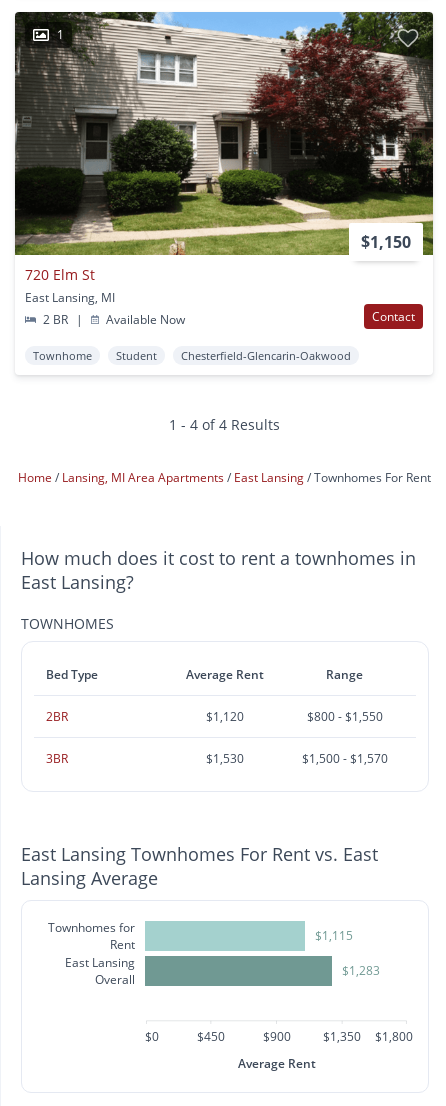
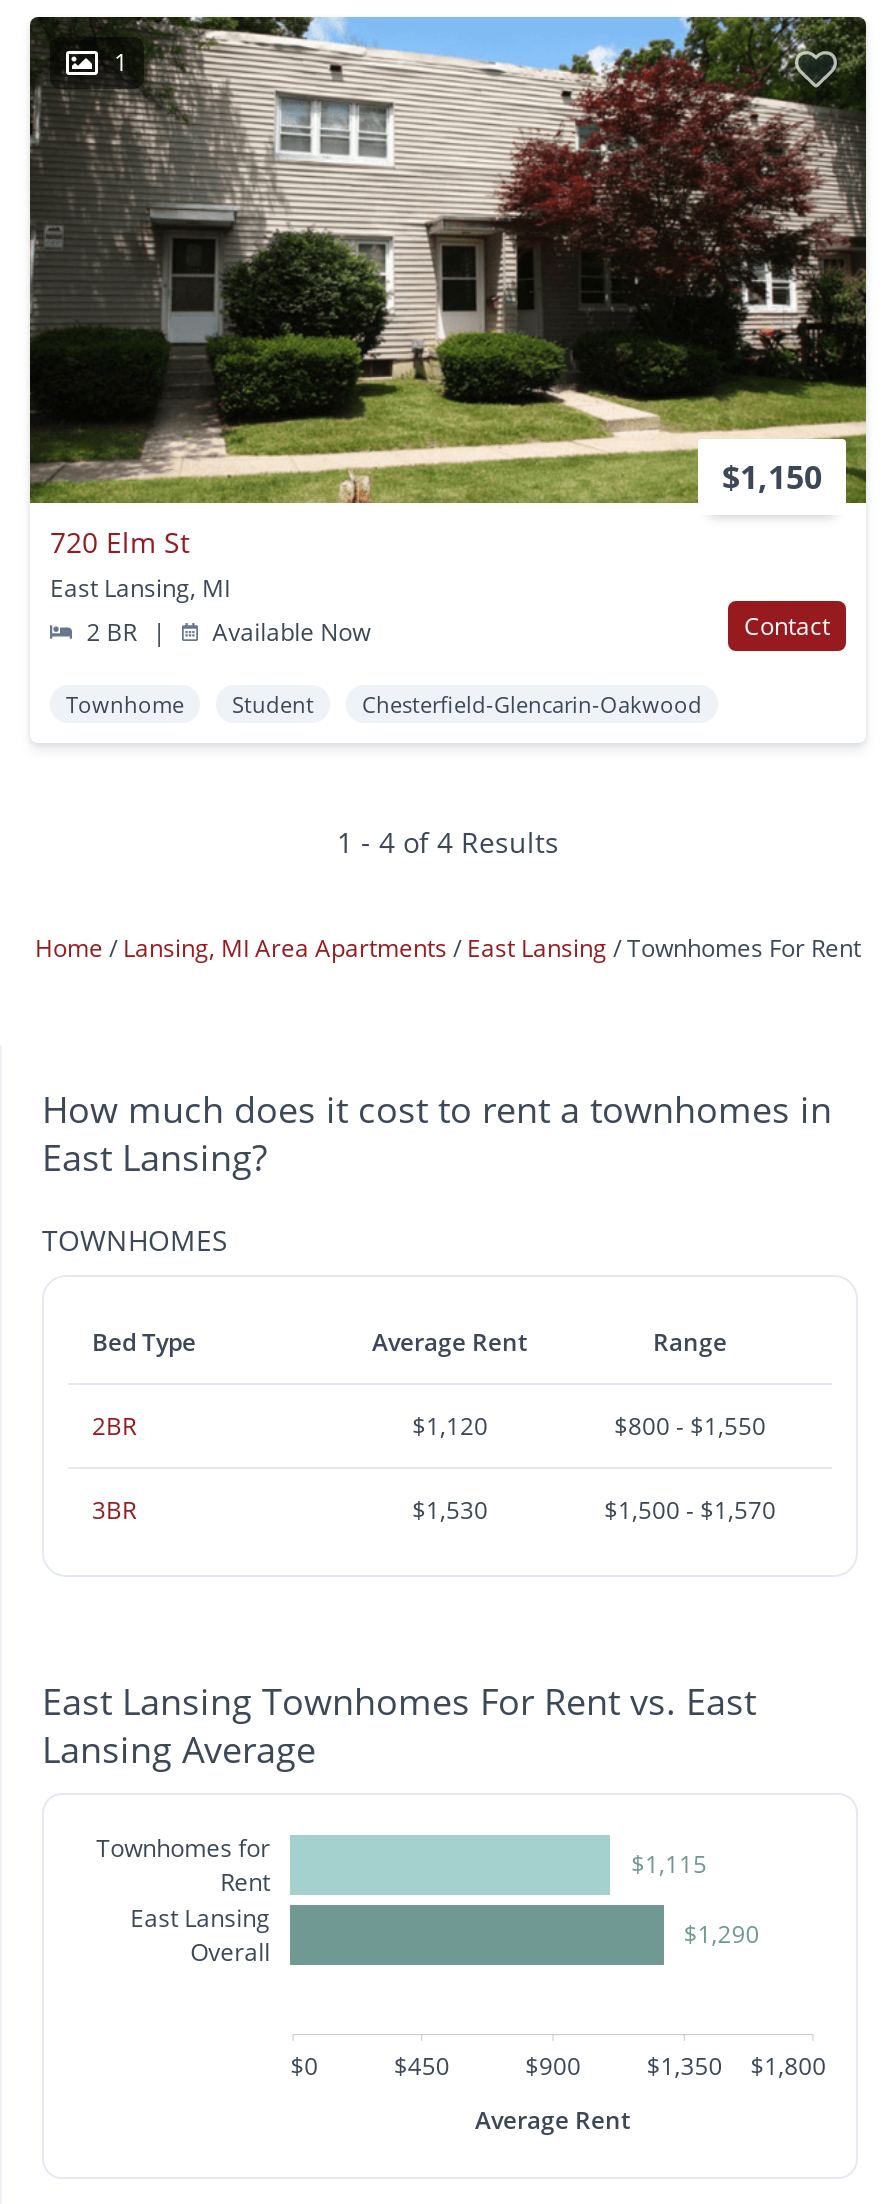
- $1,283
+ $1,290
